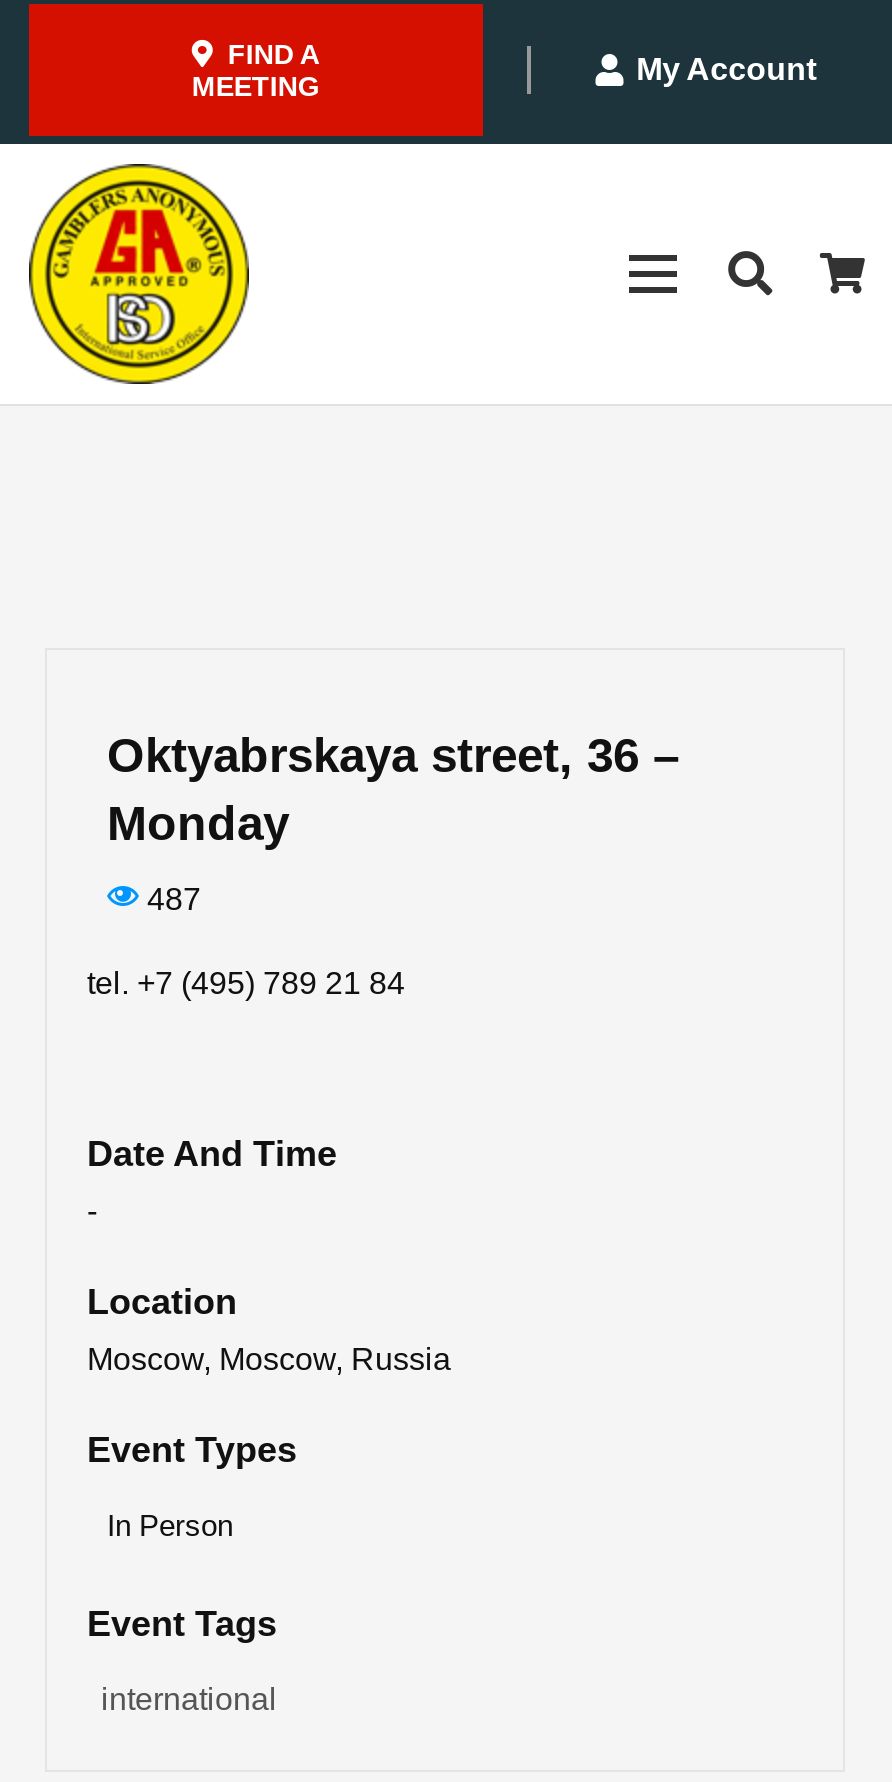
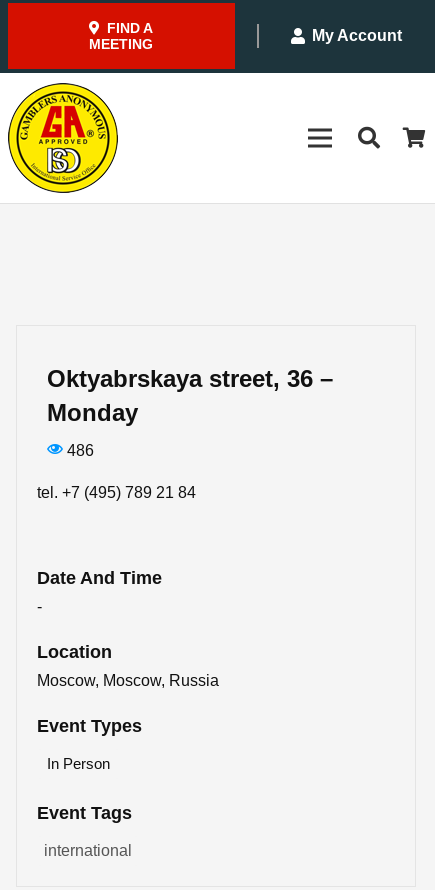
- 487
+ 486
